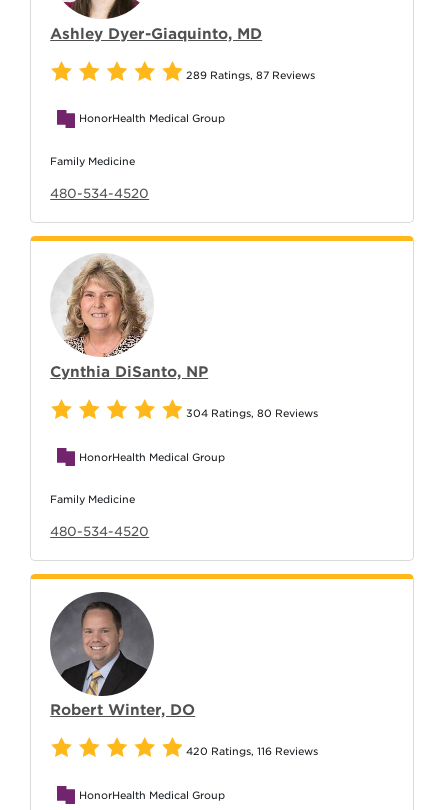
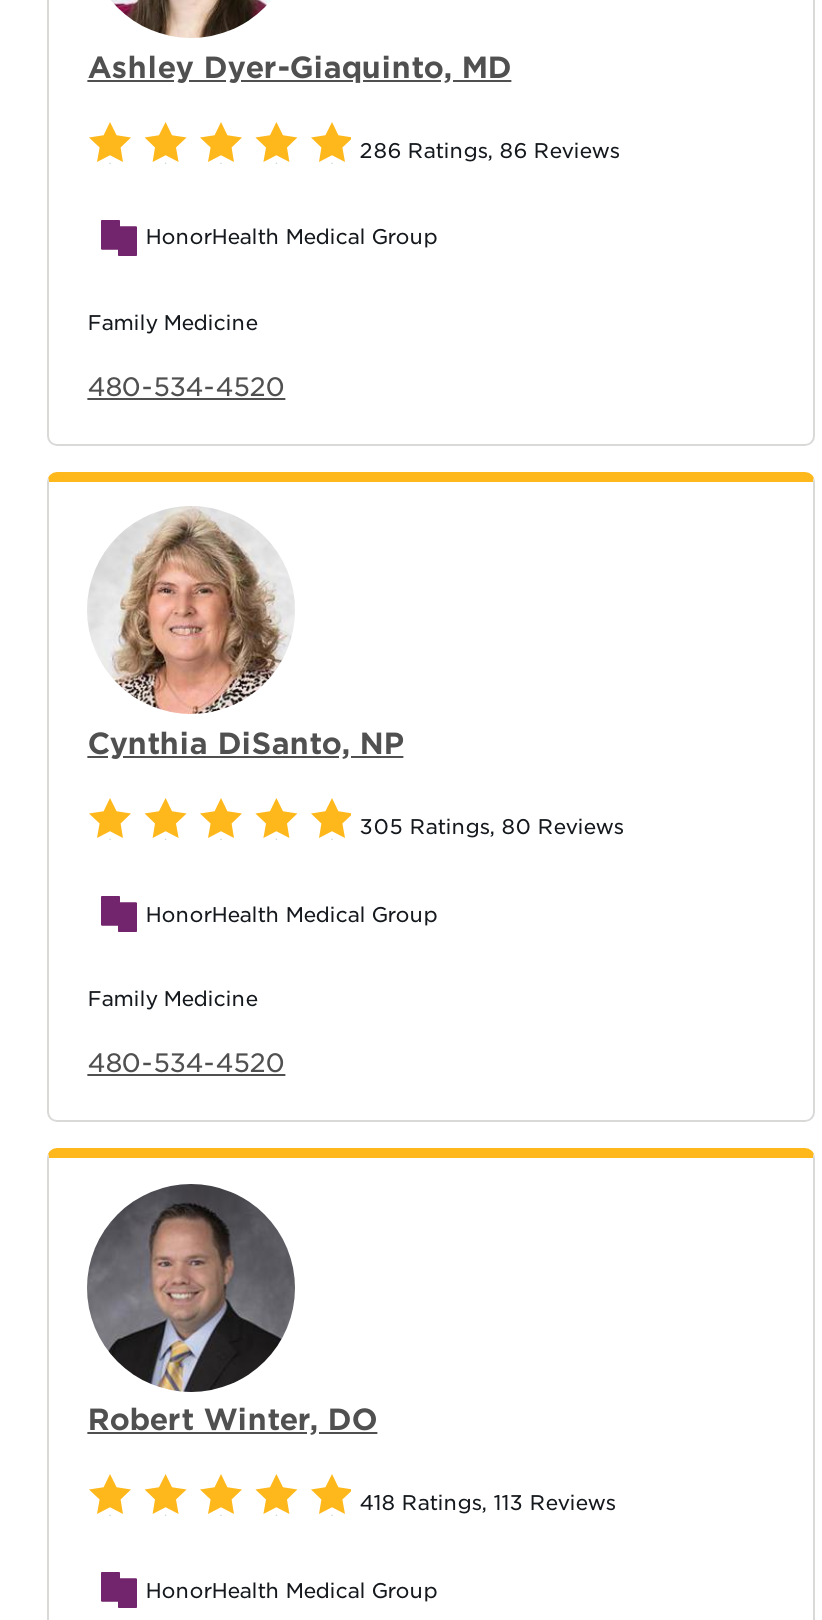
- 289 Ratings, 87 Reviews
+ 286 Ratings, 86 Reviews

- 304 Ratings, 80 Reviews
+ 305 Ratings, 80 Reviews

- 420 Ratings, 116 Reviews
+ 418 Ratings, 113 Reviews
